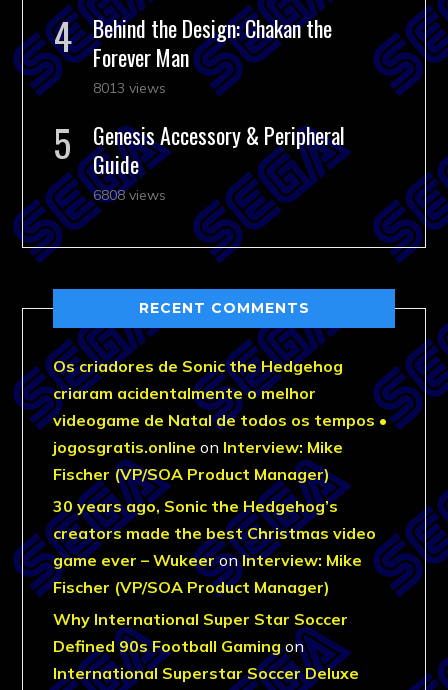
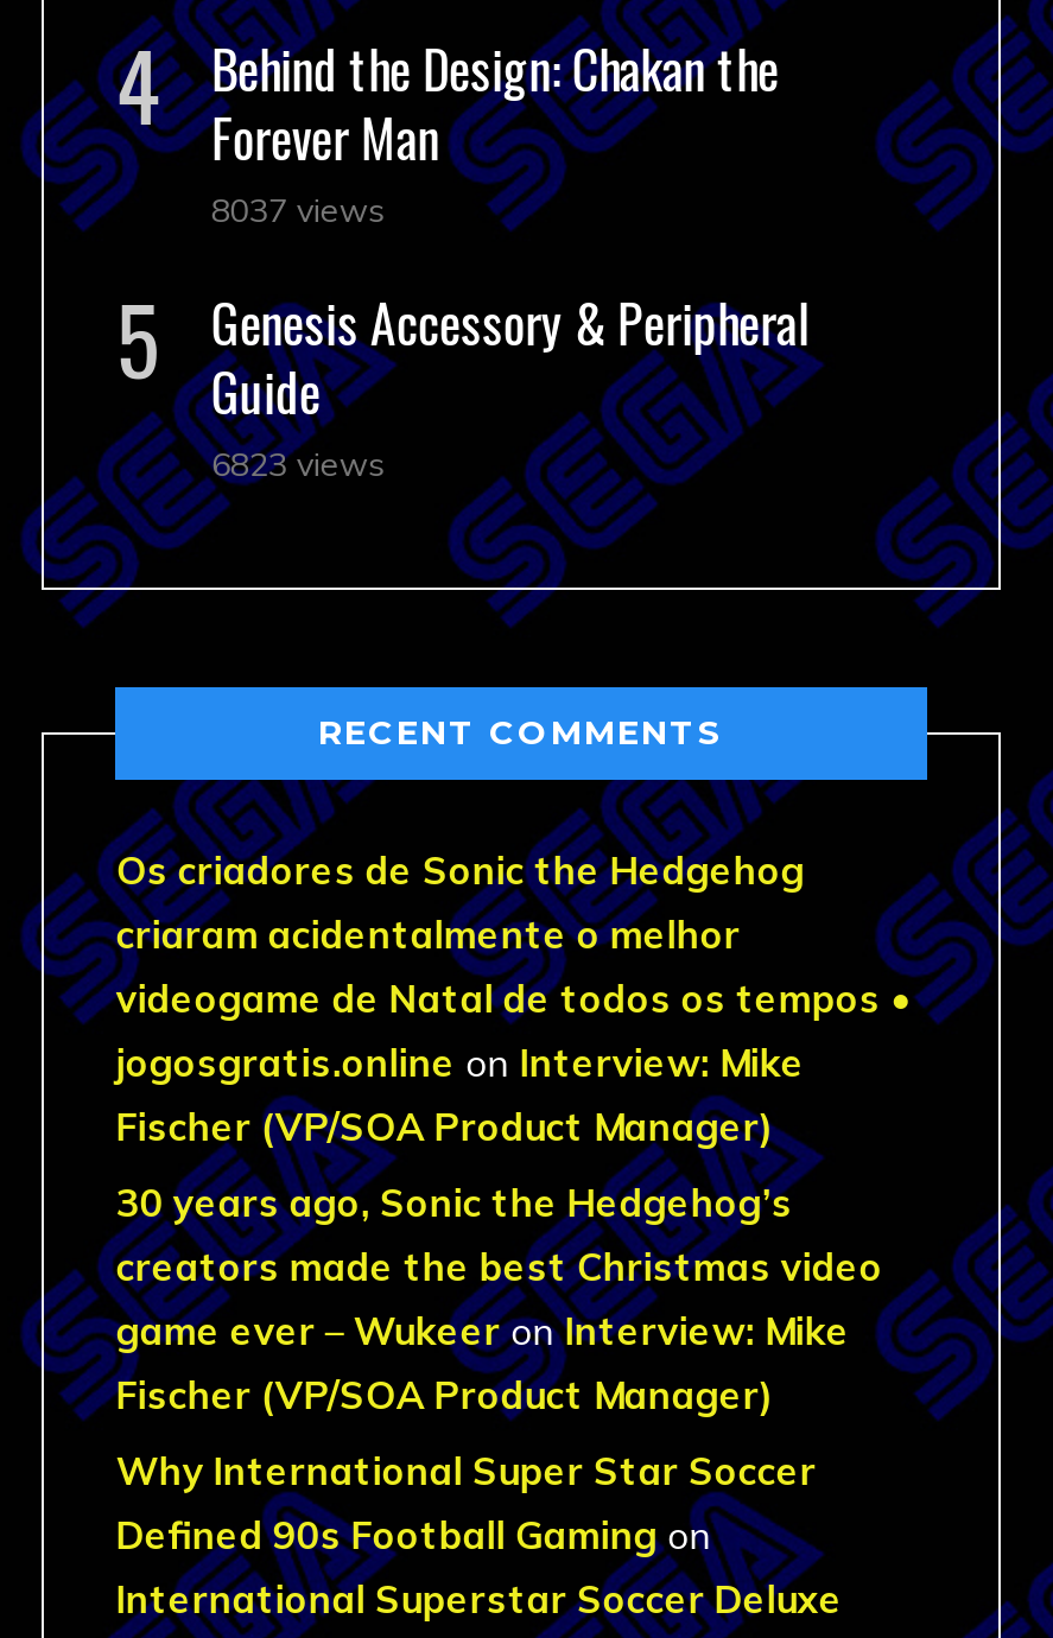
- 8013 views
+ 8037 views

- 6808 views
+ 6823 views
